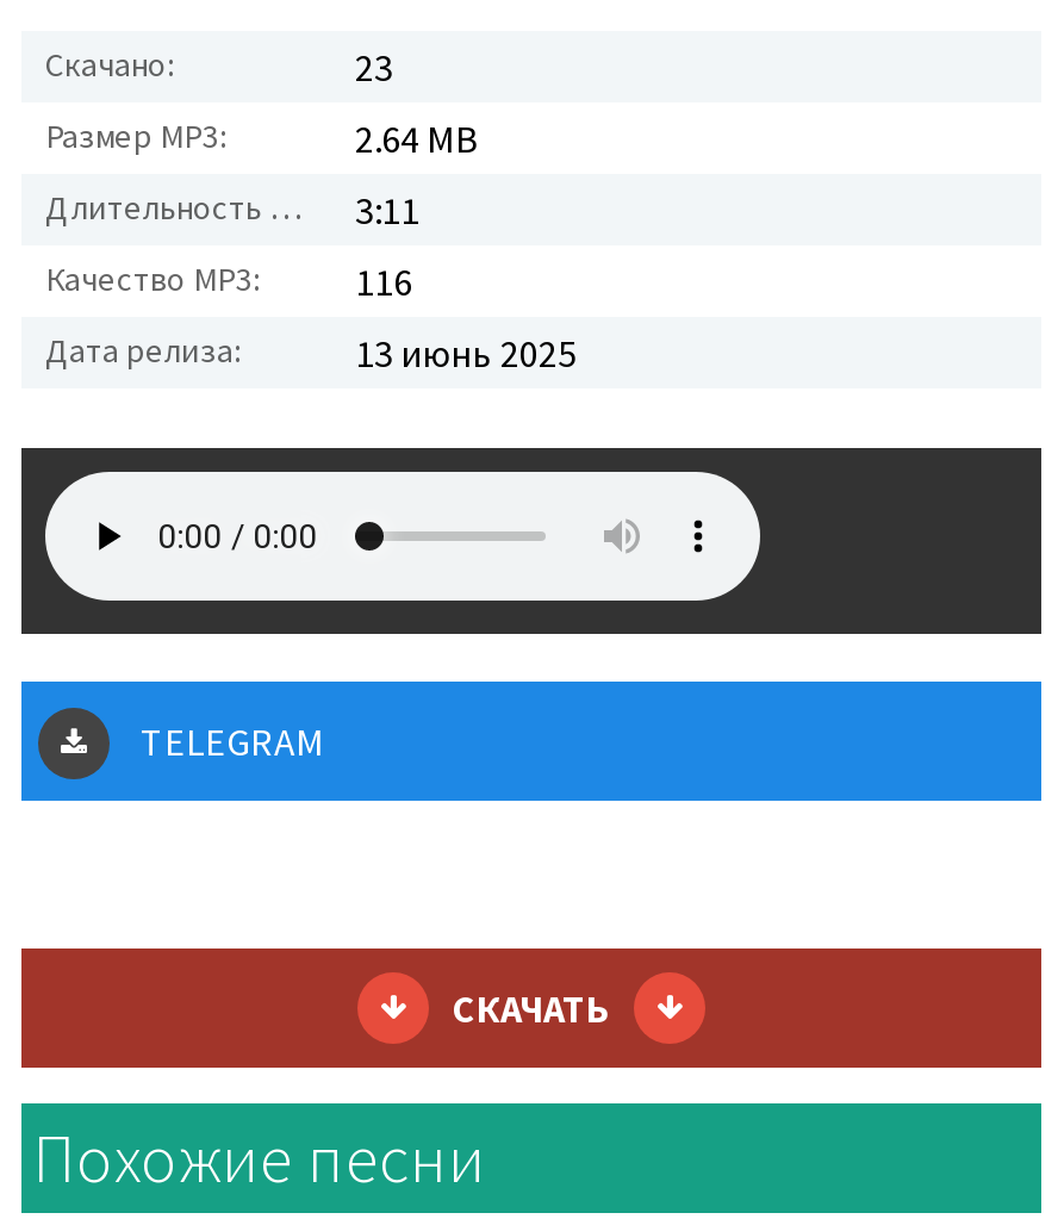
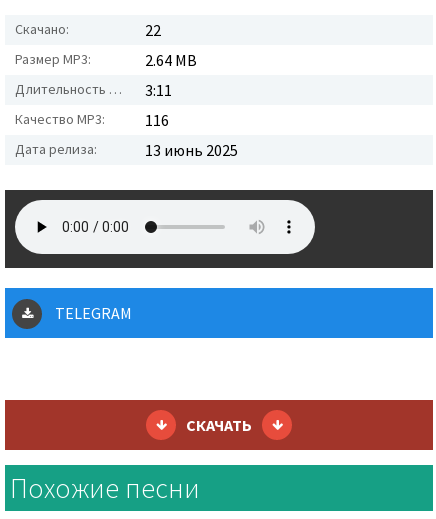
- 23
+ 22
